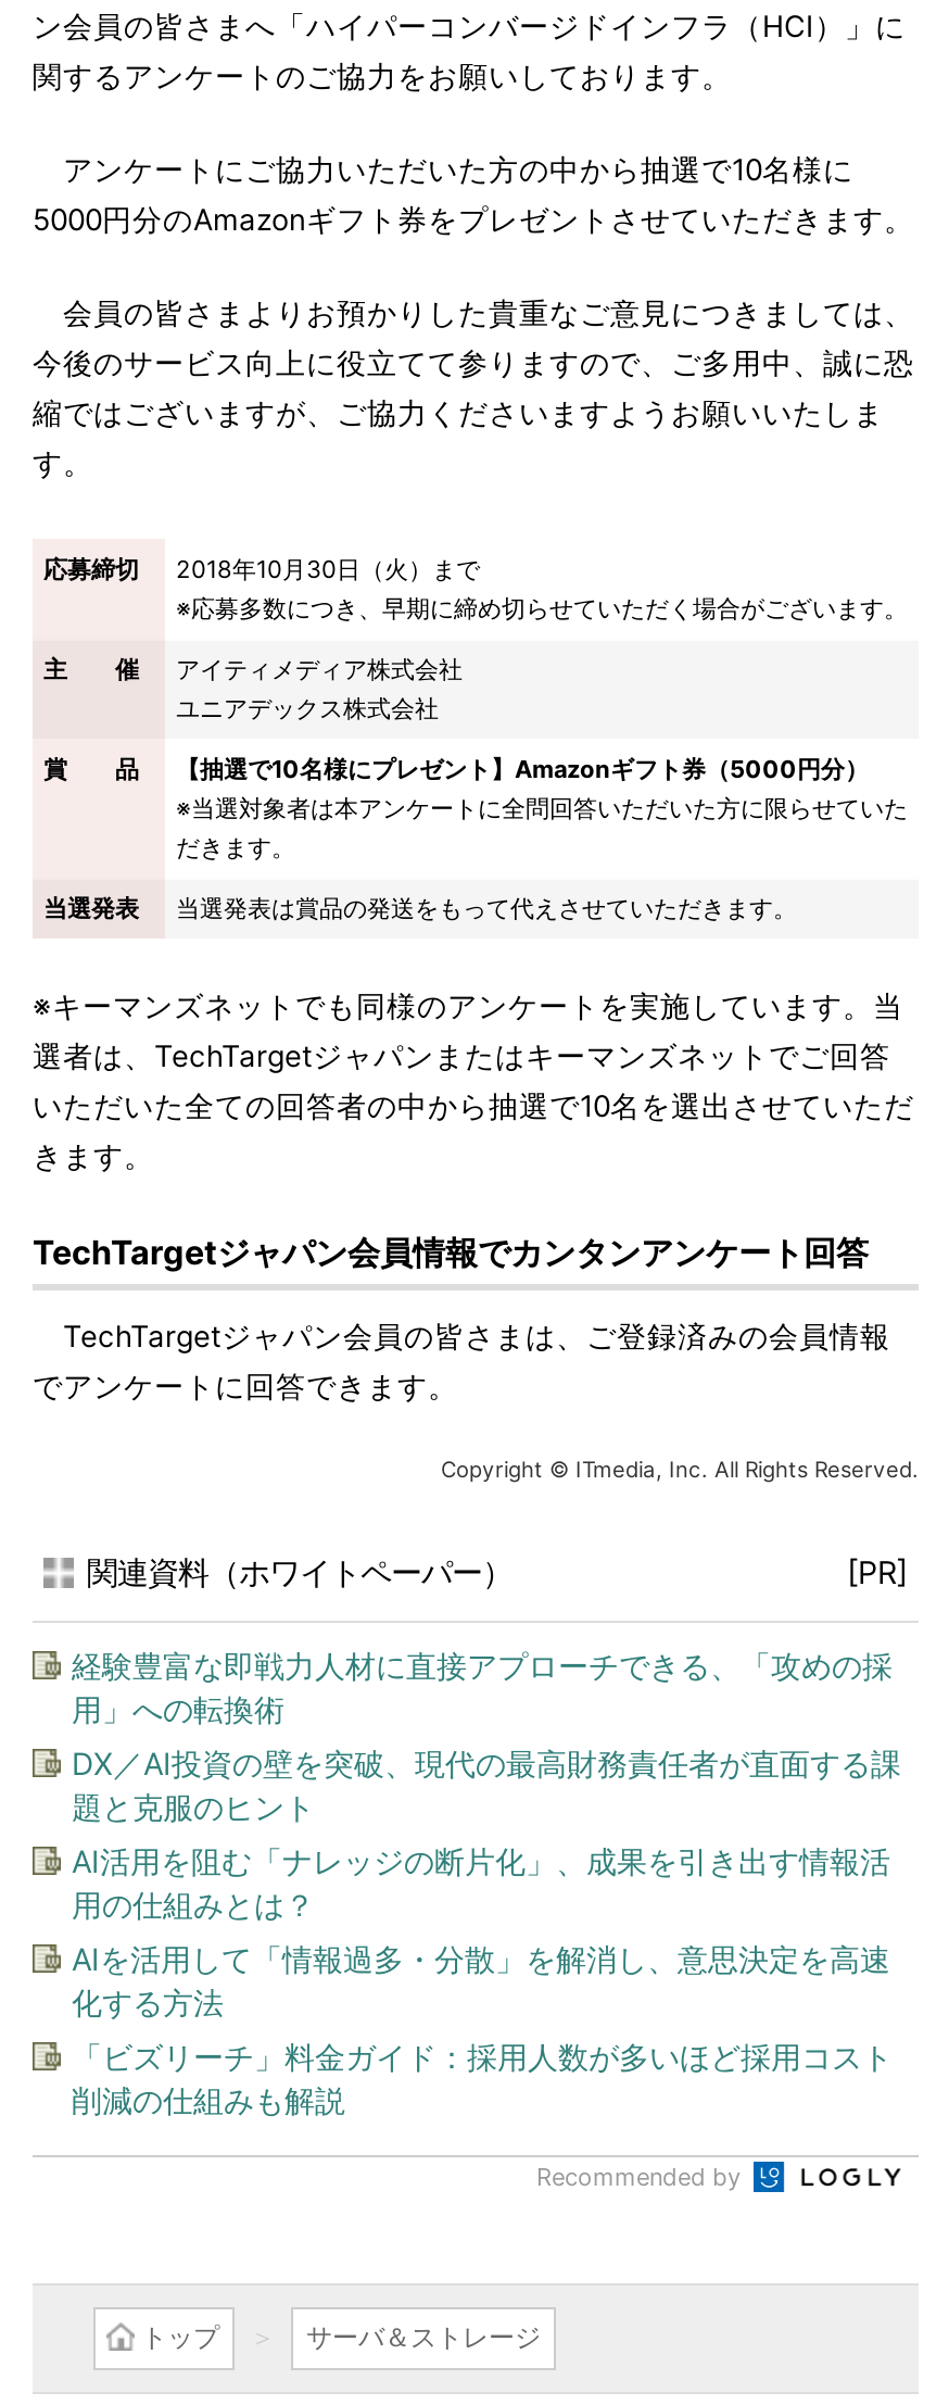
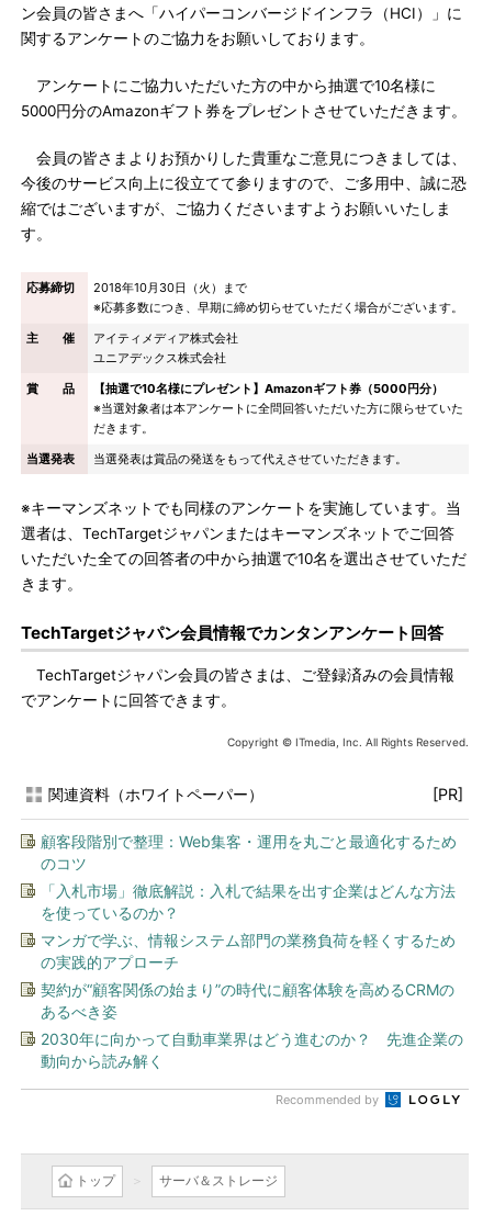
- 経験豊富な即戦力人材に直接アプローチできる、「攻めの採
- 用」への転換術
+ 顧客段階別で整理：Web集客・運用を丸ごと最適化するため
+ のコツ

- DX／AI投資の壁を突破、現代の最高財務責任者が直面する課
- 題と克服のヒント
+ 「入札市場」徹底解説：入札で結果を出す企業はどんな方法
+ を使っているのか？

- AI活用を阻む「ナレッジの断片化」、成果を引き出す情報活
- 用の仕組みとは？
+ マンガで学ぶ、情報システム部門の業務負荷を軽くするため
+ の実践的アプローチ

- AIを活用して「情報過多・分散」を解消し、意思決定を高速
- 化する方法
+ 契約が“顧客関係の始まり”の時代に顧客体験を高めるCRMの
+ あるべき姿

- 「ビズリーチ」料金ガイド：採用人数が多いほど採用コスト
- 削減の仕組みも解説
+ 2030年に向かって自動車業界はどう進むのか？ 先進企業の
+ 動向から読み解く
